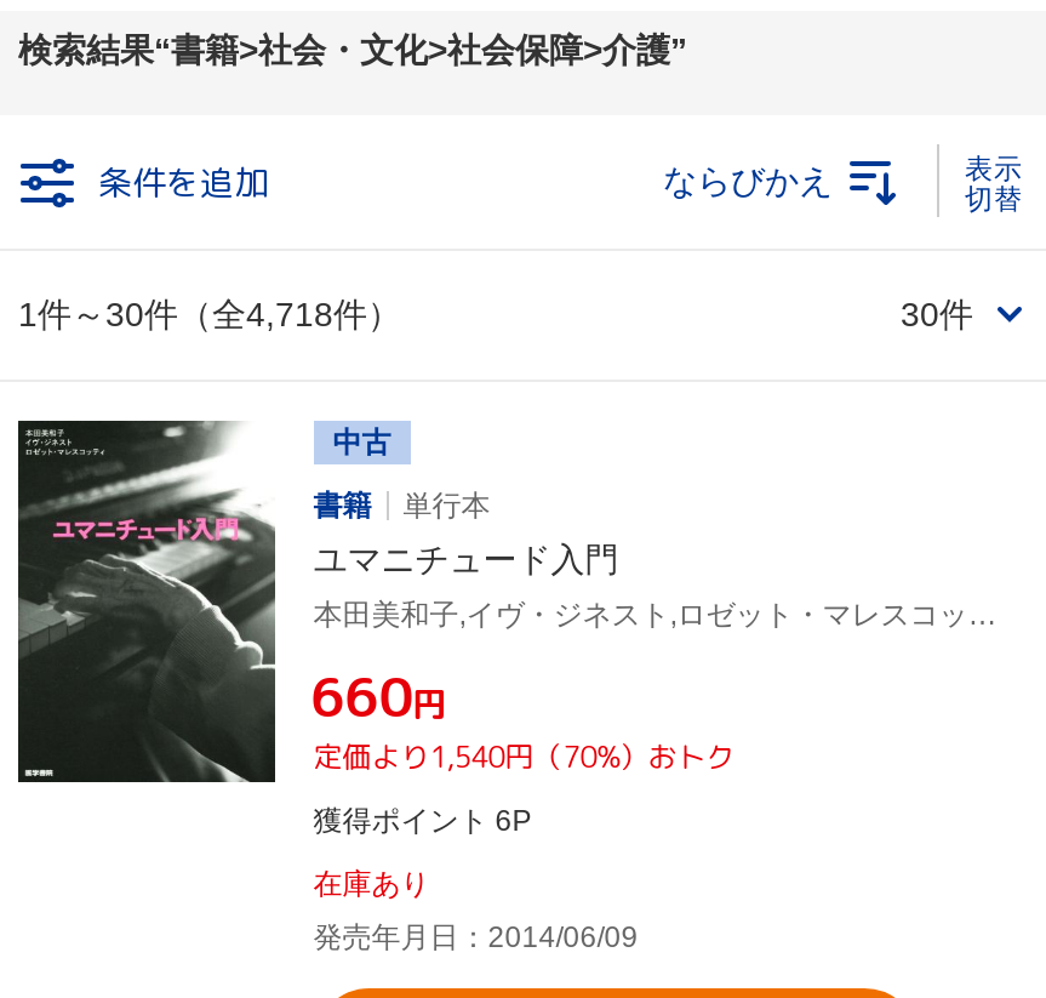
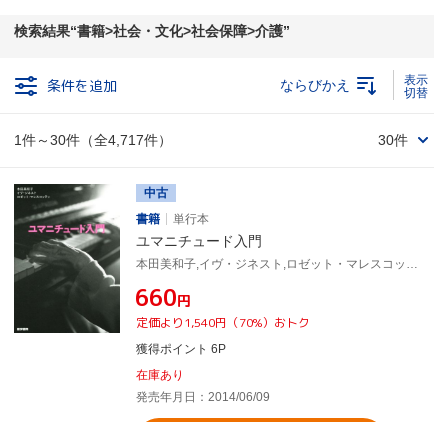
- 1件～30件（全4,718件）
+ 1件～30件（全4,717件）
